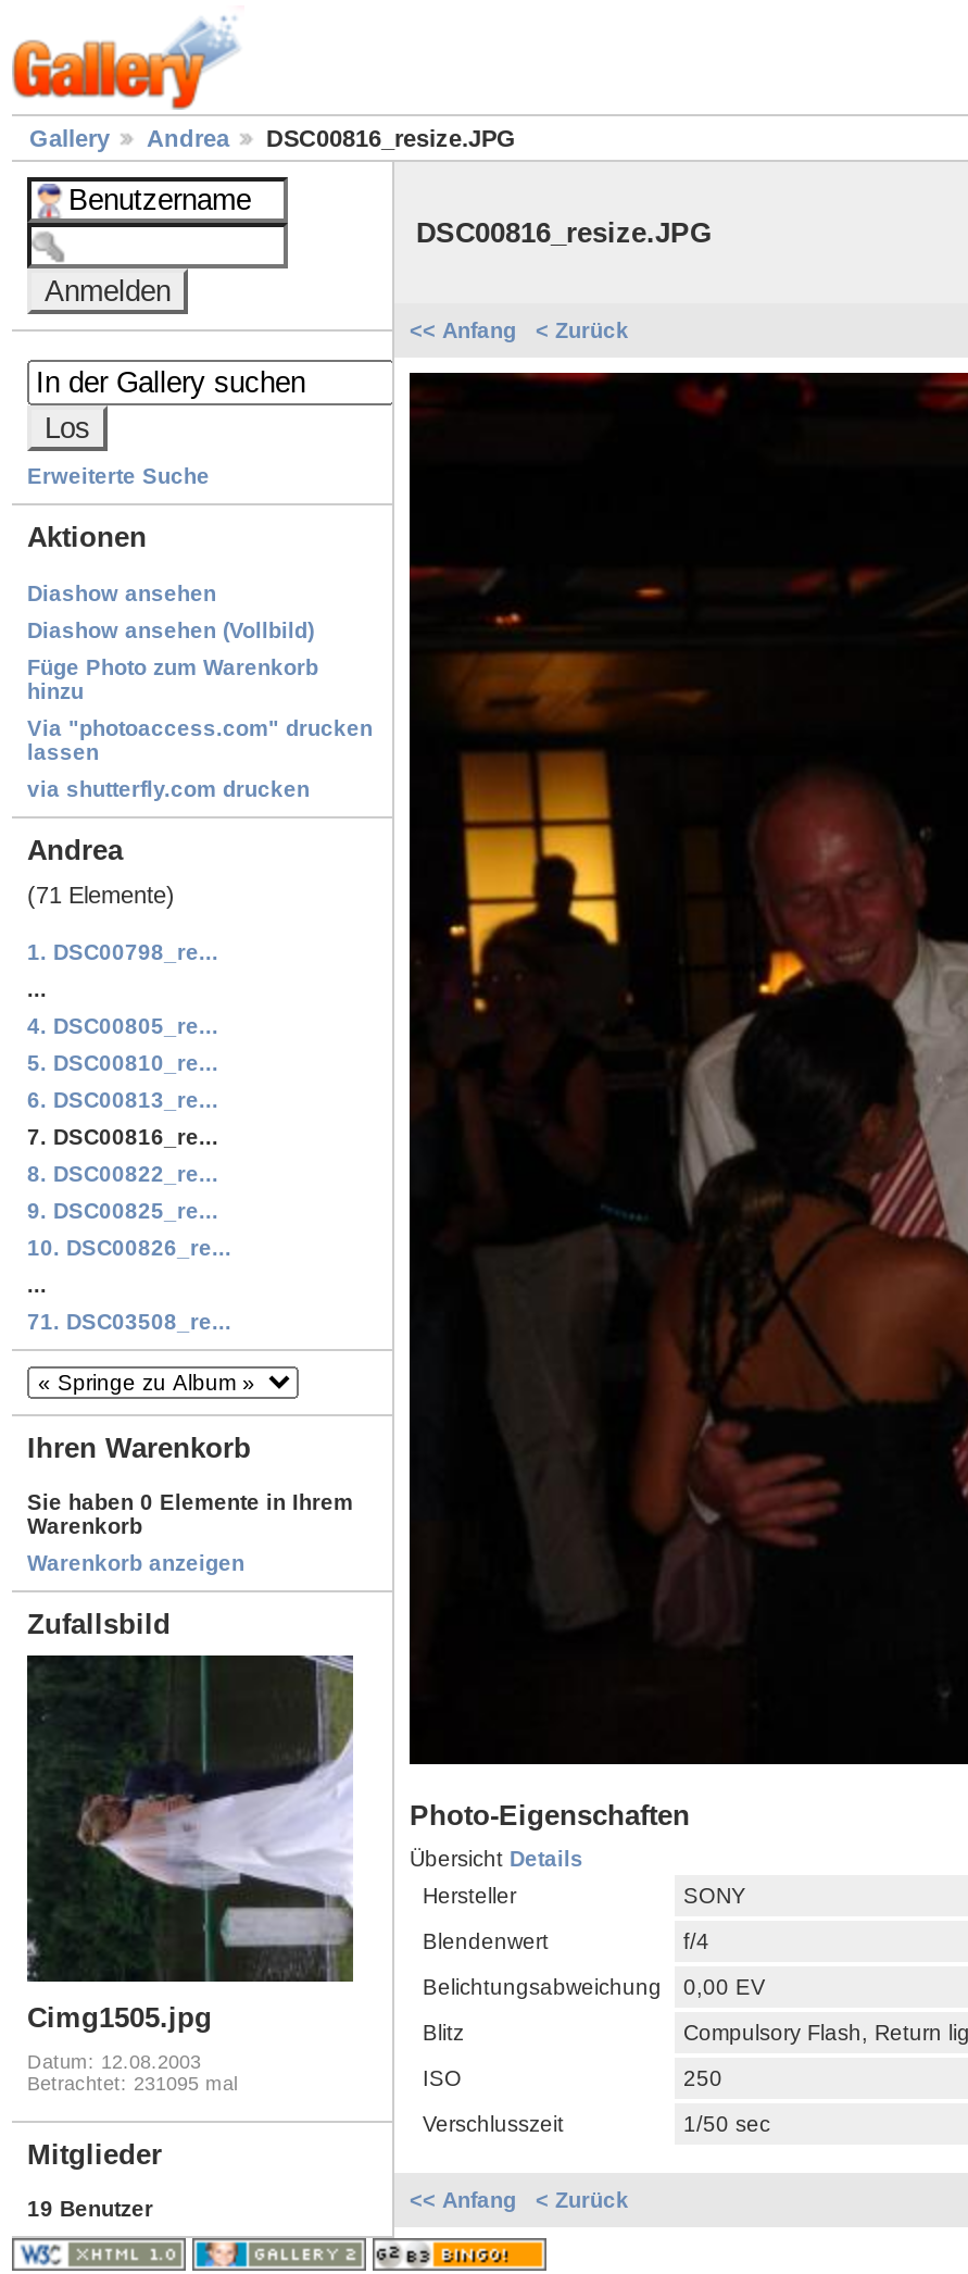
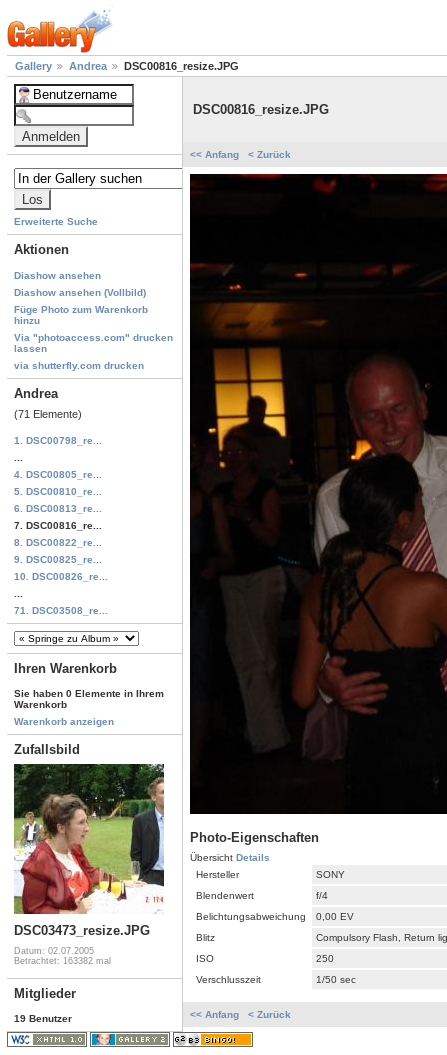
- [image]
- Cimg1505.jpg
+ [image]
+ DSC03473_resize.JPG

- Datum: 12.08.2003
- Betrachtet: 231095 mal
+ Datum: 02.07.2005
+ Betrachtet: 163382 mal
